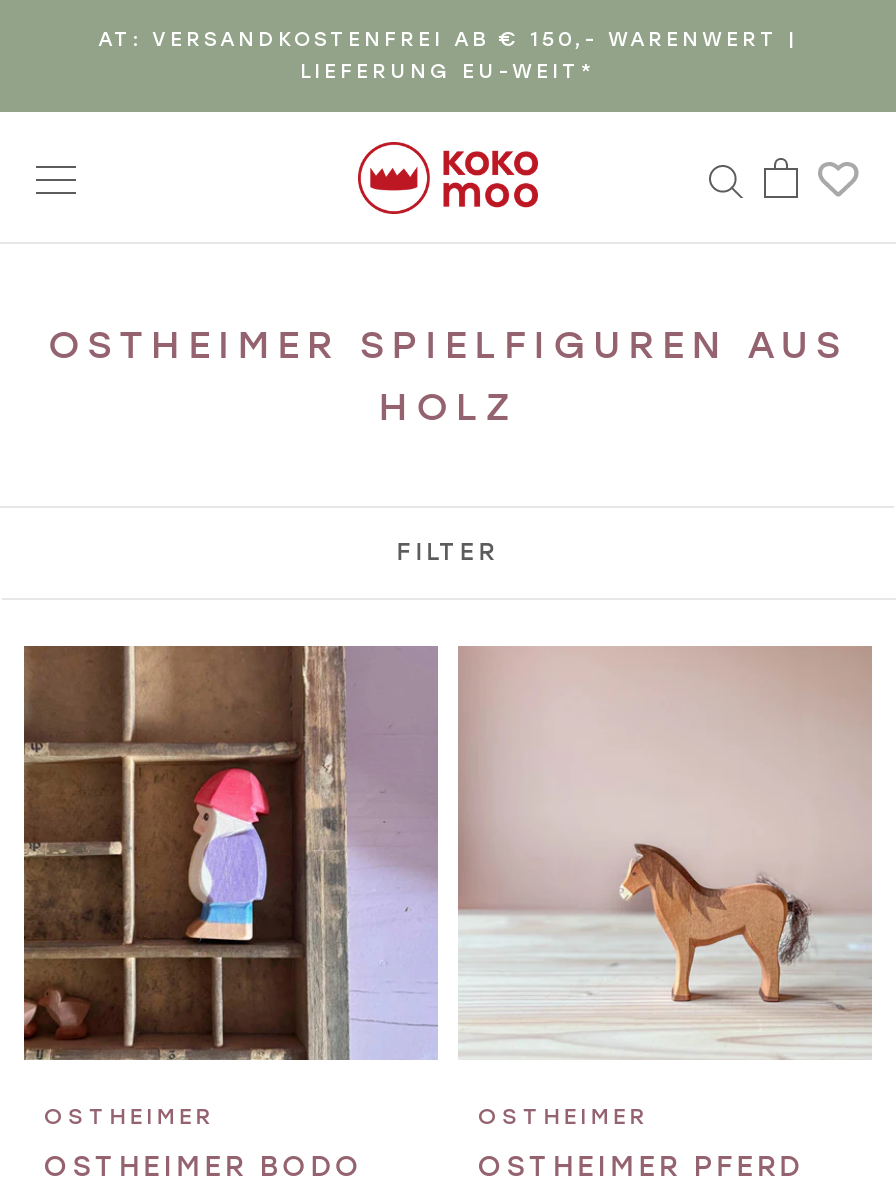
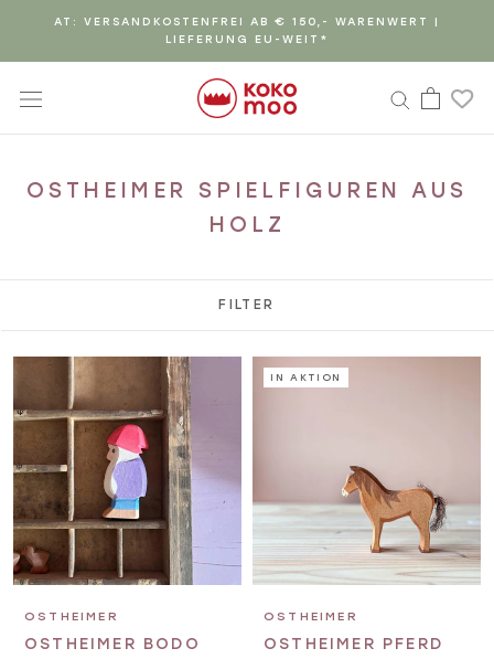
+ IN AKTION
